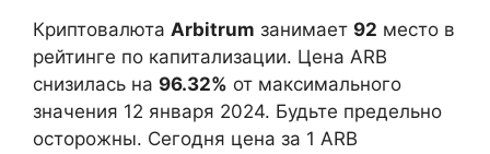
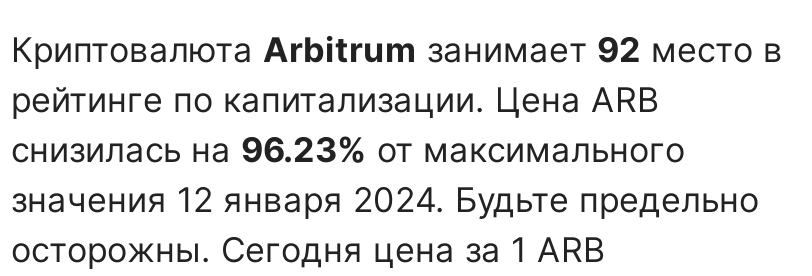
- снизилась на 96.32% от максимального
+ снизилась на 96.23% от максимального
